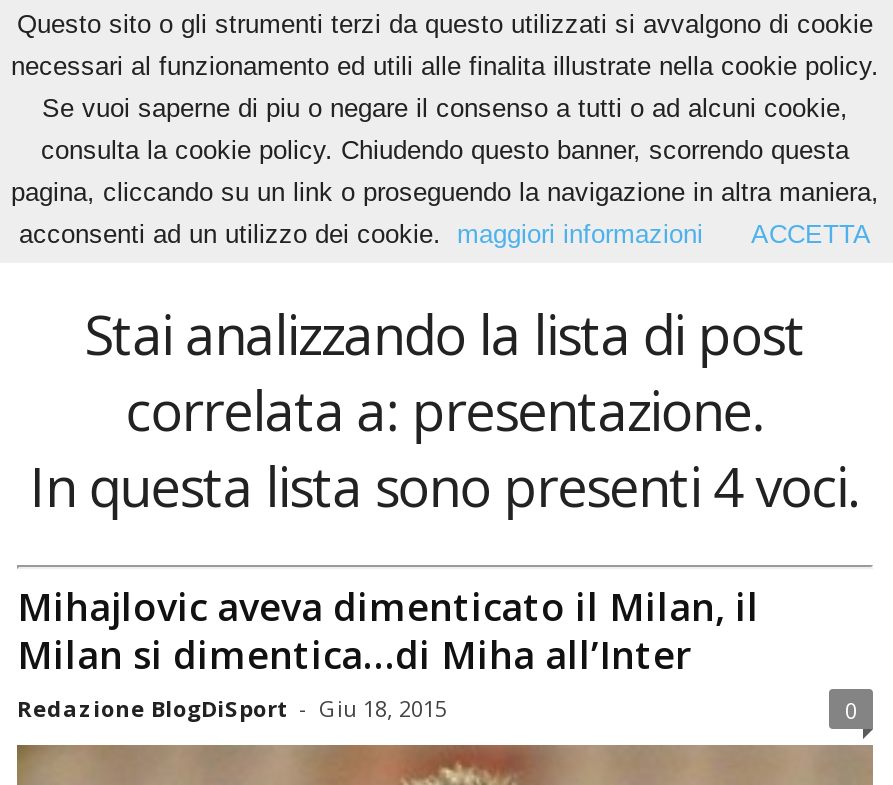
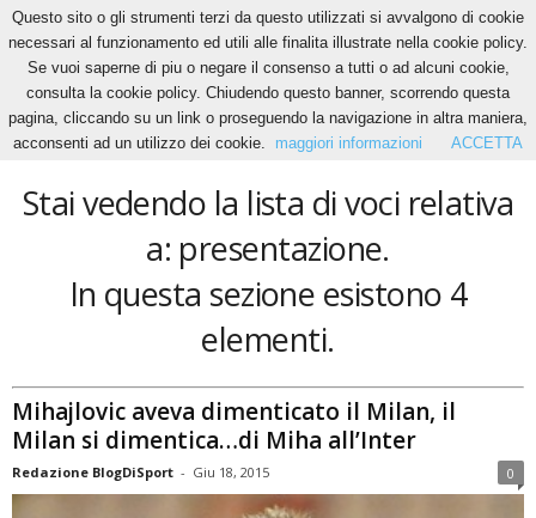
- Stai analizzando la lista di post
- correlata a: presentazione.
- In questa lista sono presenti 4 voci.
+ Stai vedendo la lista di voci relativa
+ a: presentazione.
+ In questa sezione esistono 4
+ elementi.
